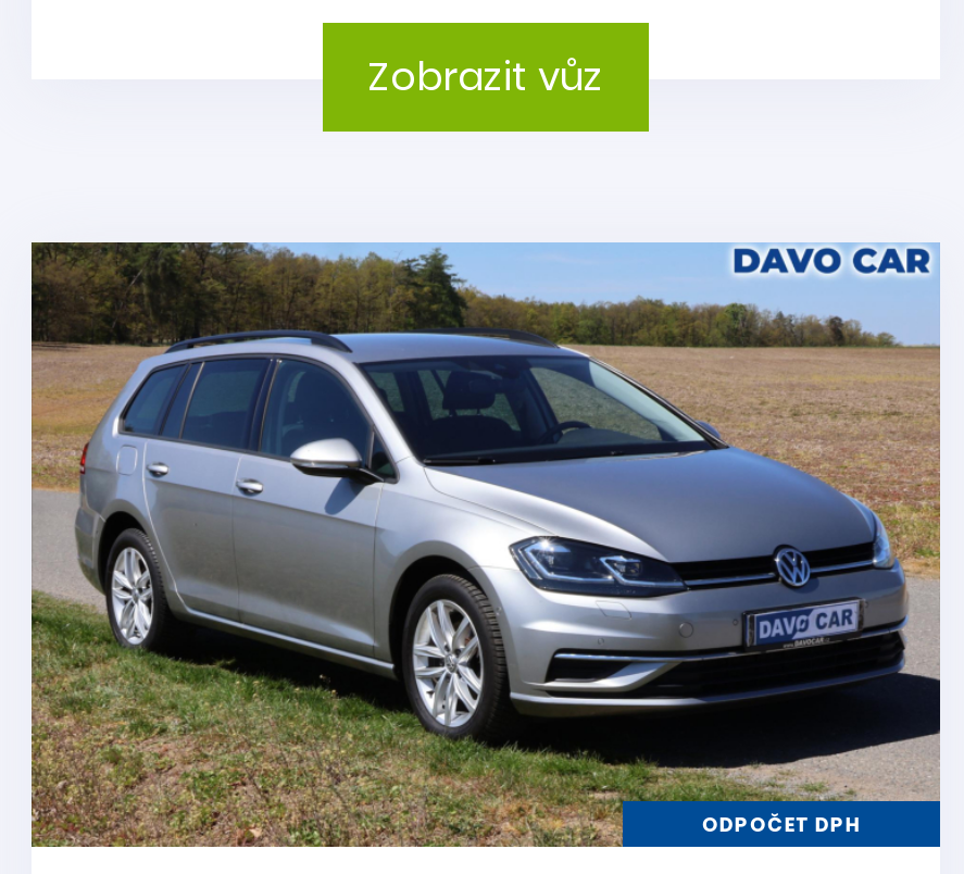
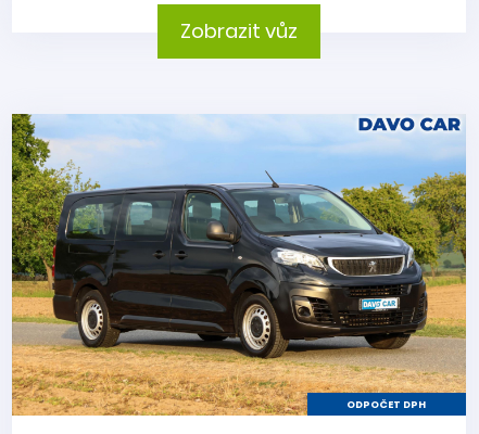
- [image]
+ [image]
